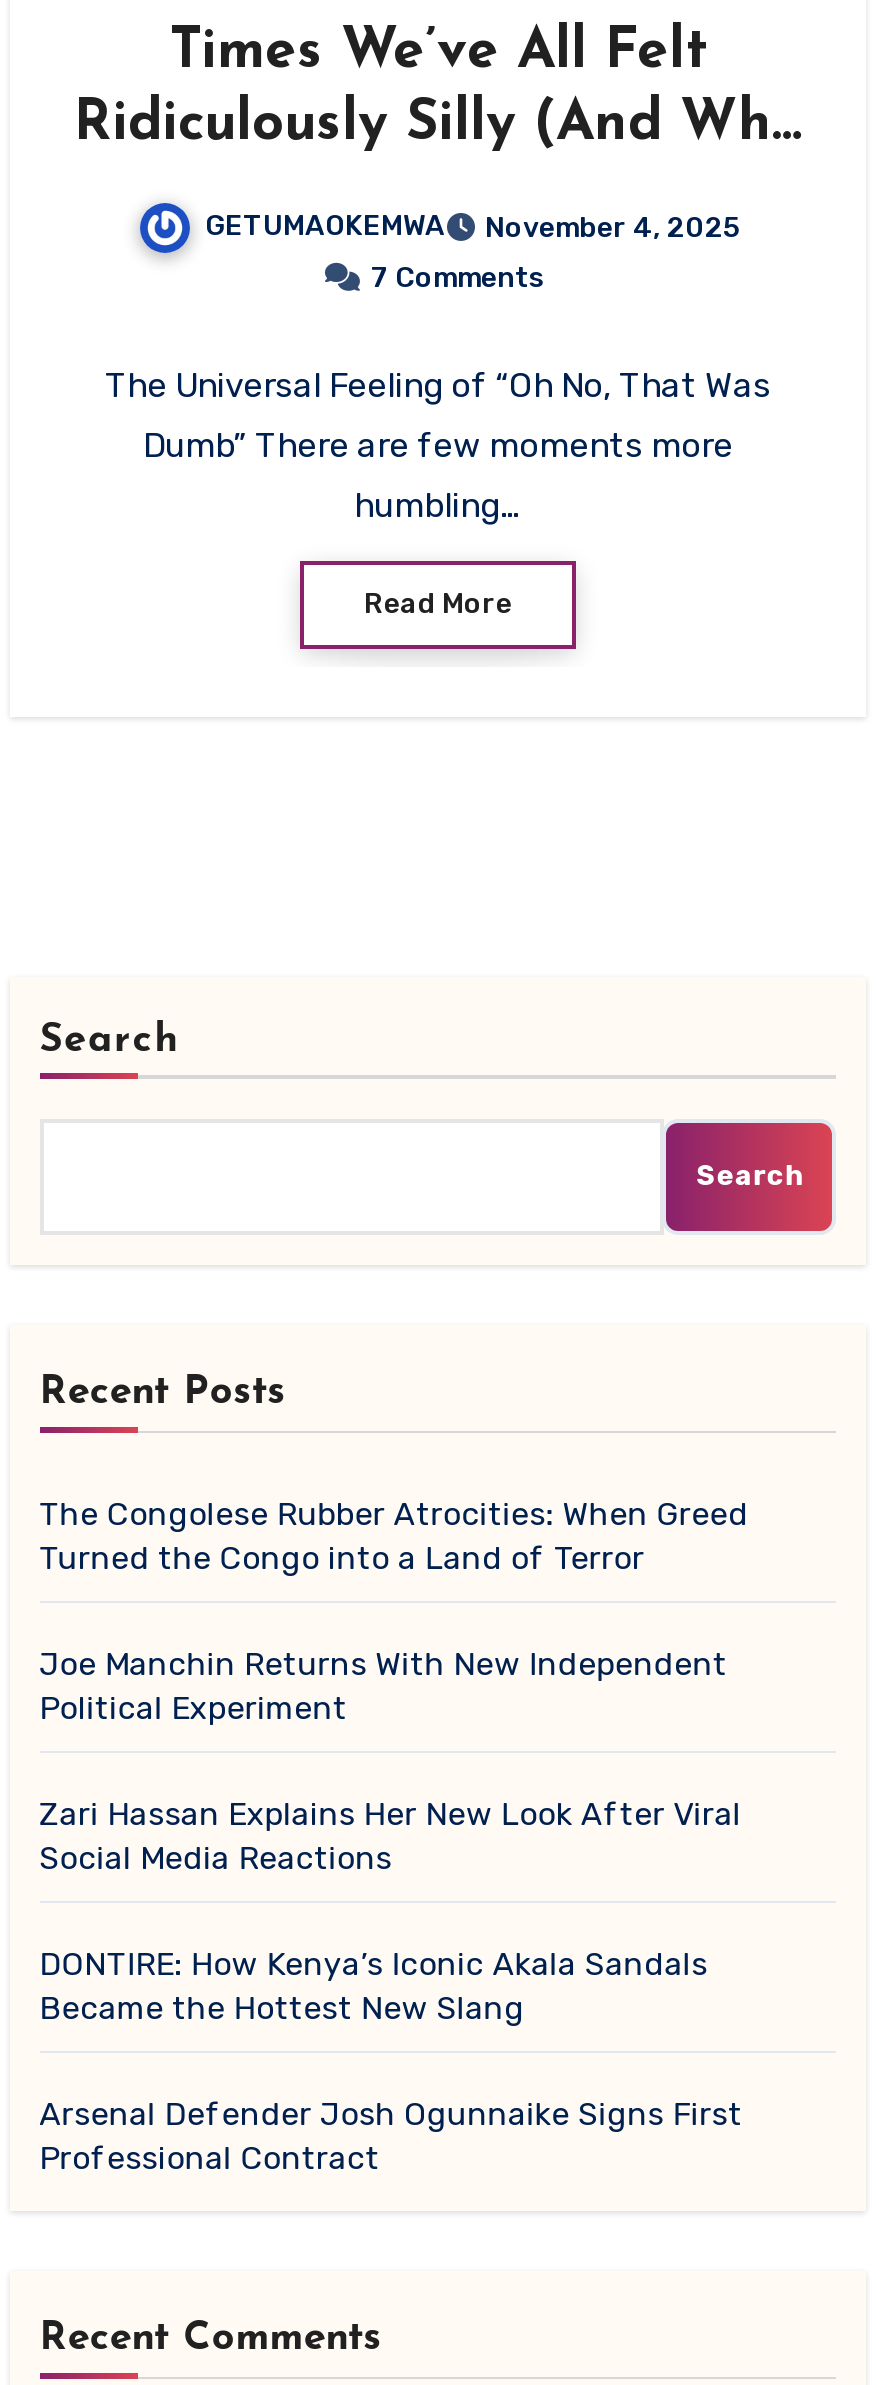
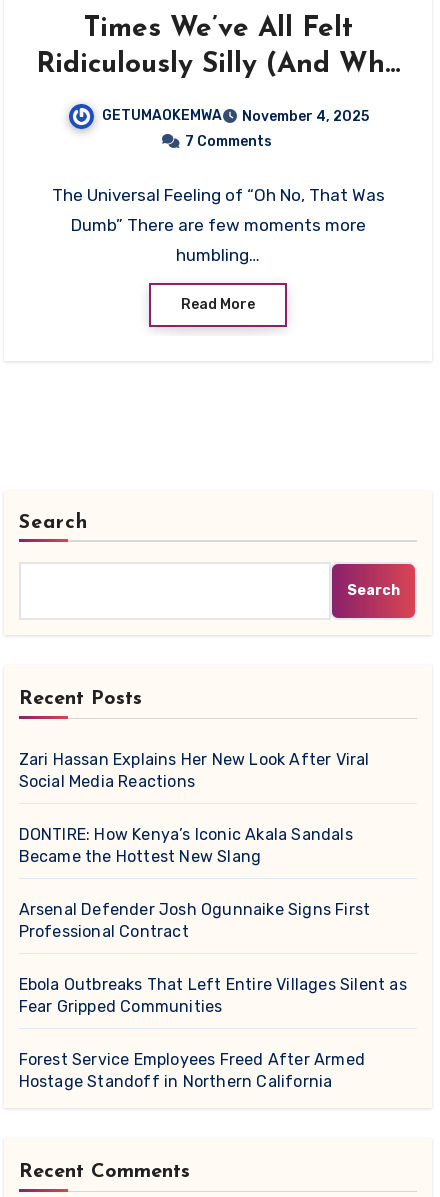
- The Congolese Rubber Atrocities: When Greed
- Turned the Congo into a Land of Terror
- Joe Manchin Returns With New Independent
- Political Experiment

moved up: Zari Hassan Explains Her New Look After Viral | Social Media Reactions | DONTIRE: How Kenya’s Iconic Akala Sandals | Became the Hottest New Slang | Arsenal Defender Josh Ogunnaike Signs First | Professional Contract

+ Ebola Outbreaks That Left Entire Villages Silent as
+ Fear Gripped Communities
+ Forest Service Employees Freed After Armed
+ Hostage Standoff in Northern California
